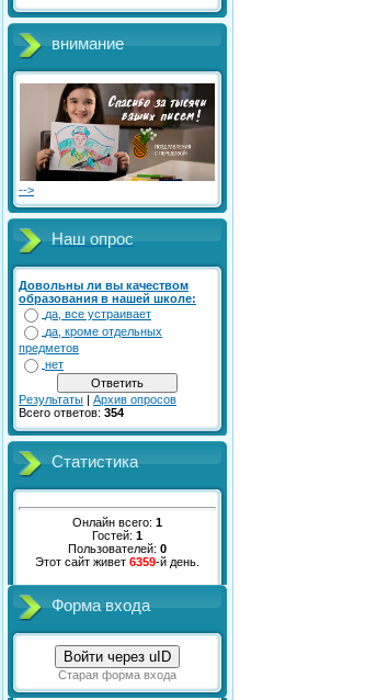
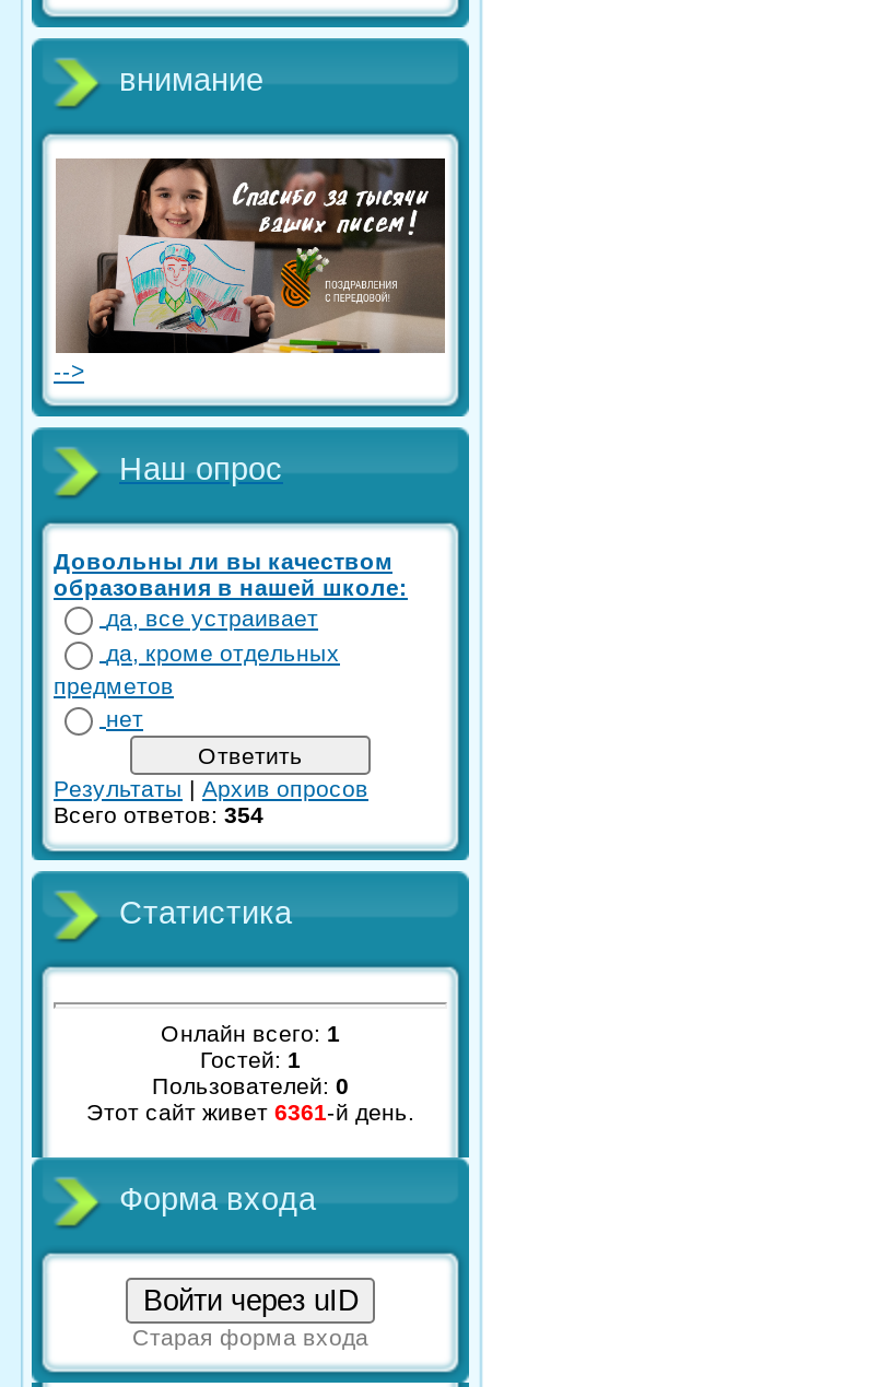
- Этот сайт живет 6359-й день.
+ Этот сайт живет 6361-й день.
